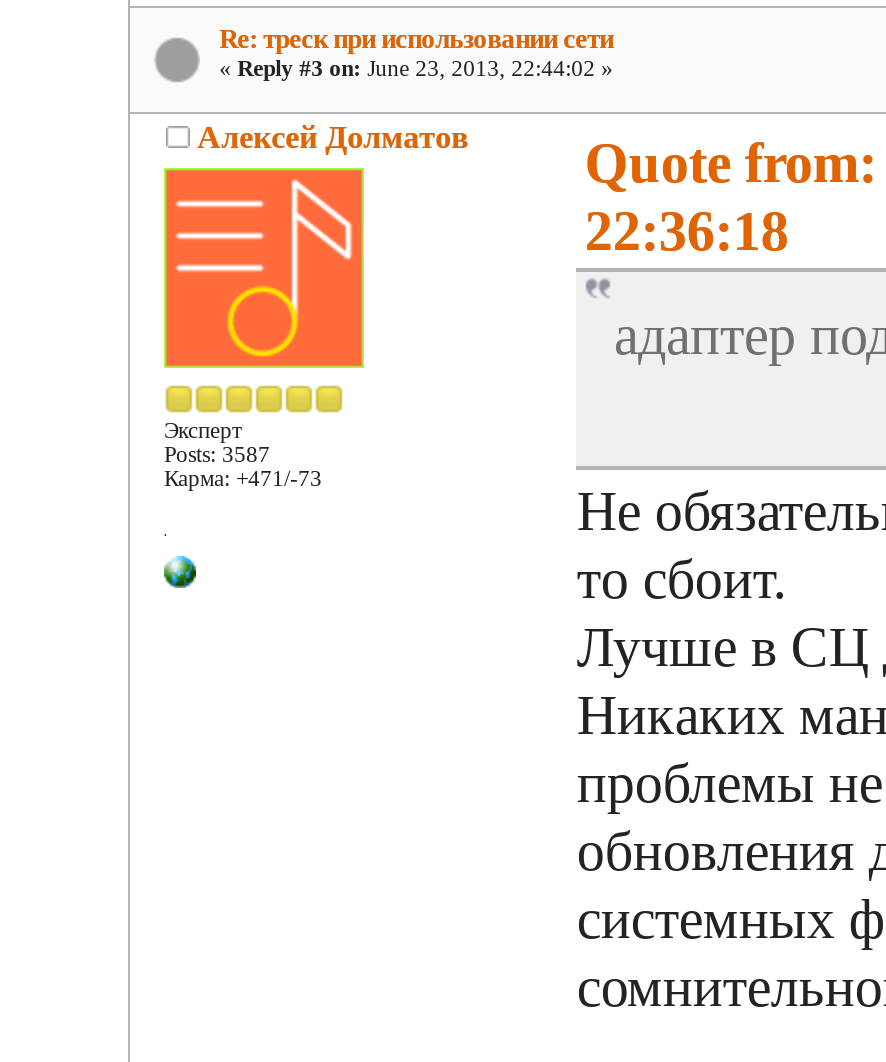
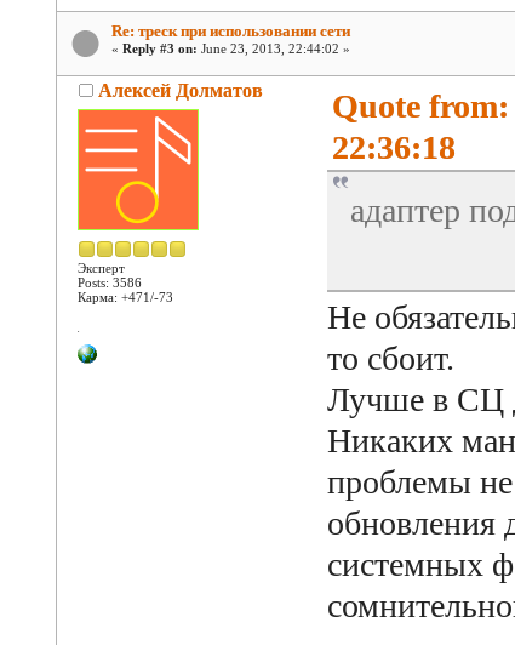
- Posts: 3587
+ Posts: 3586
